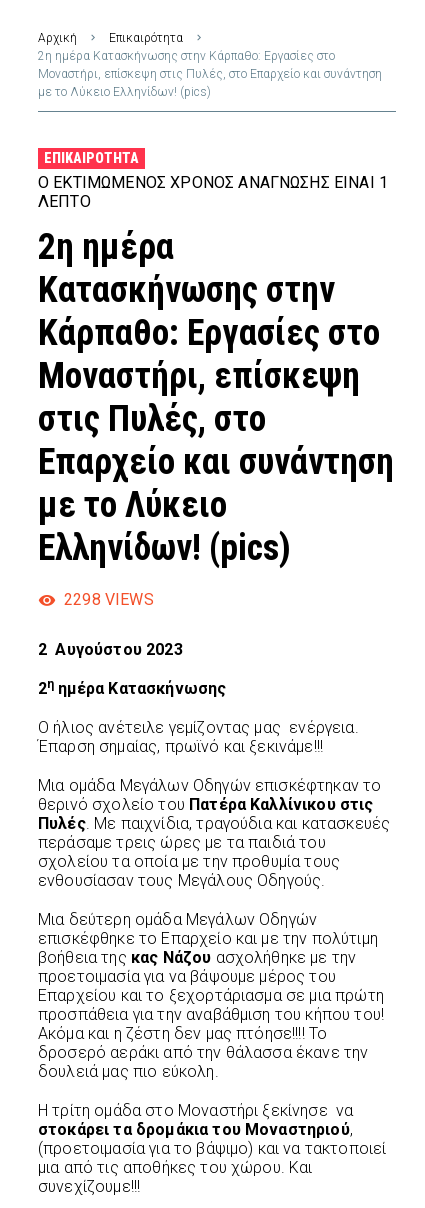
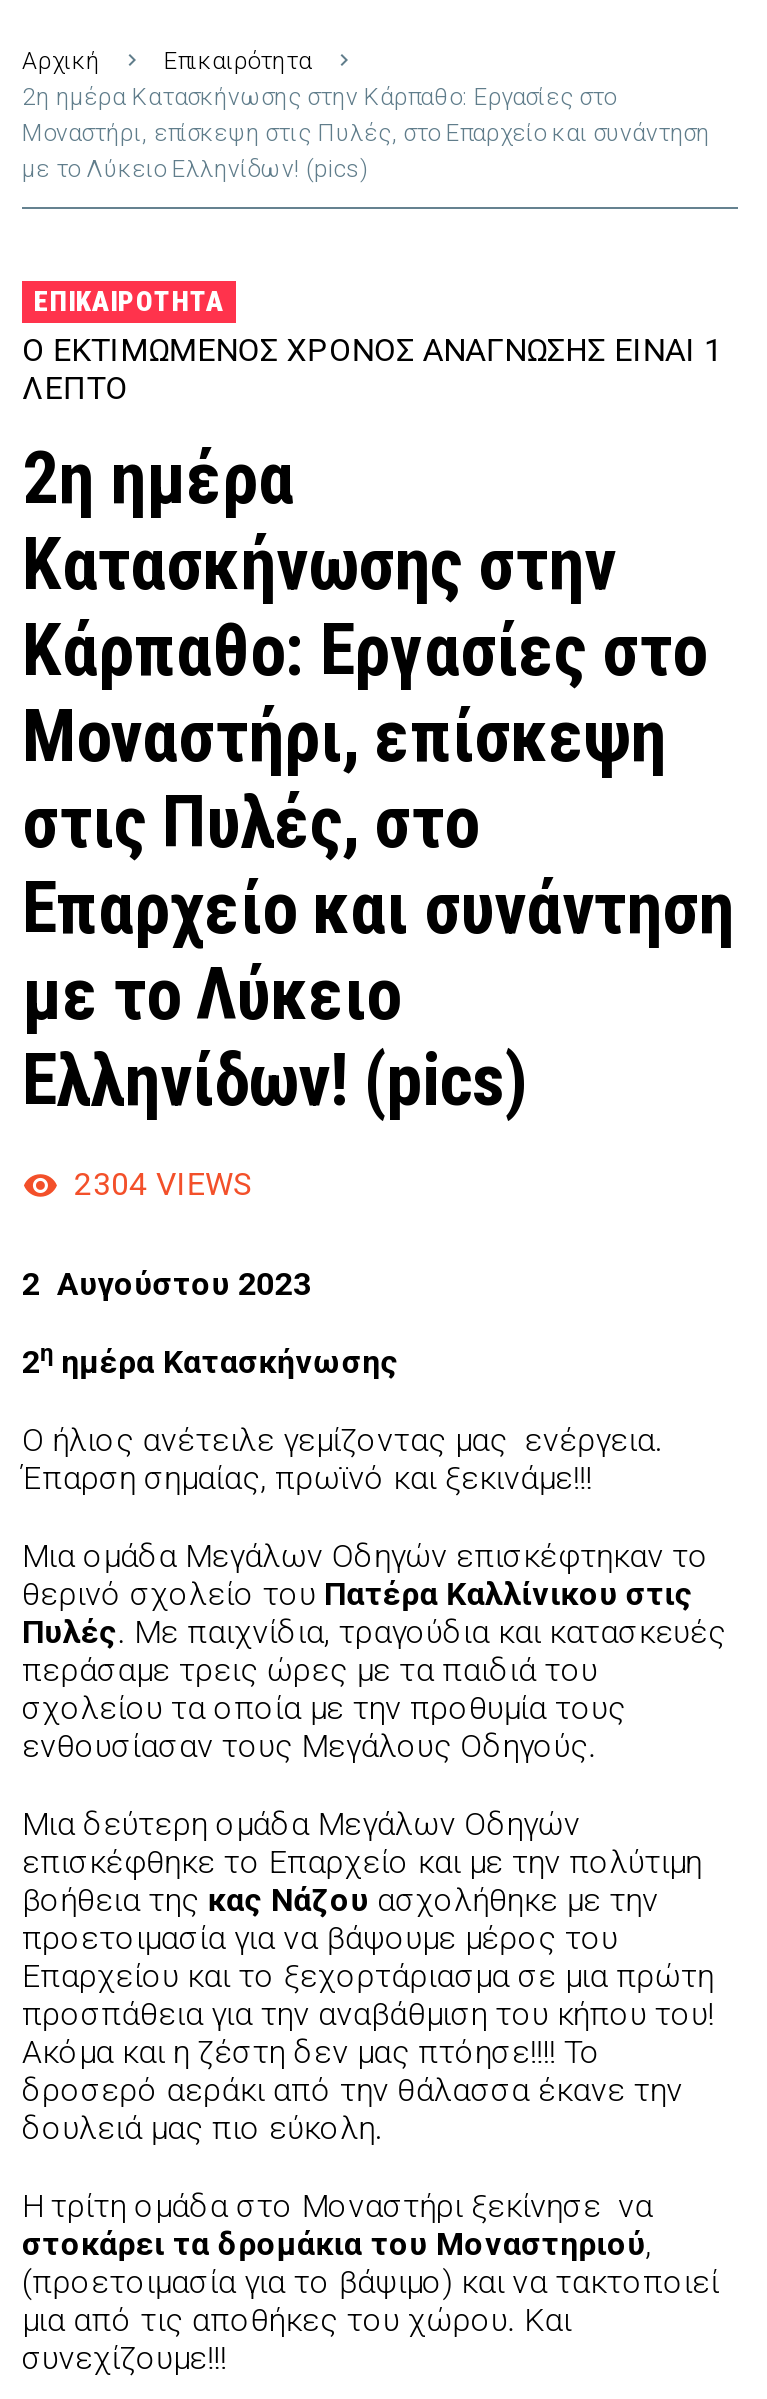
- 2298 VIEWS
+ 2304 VIEWS
